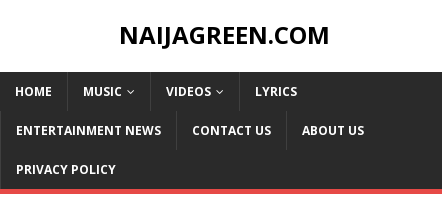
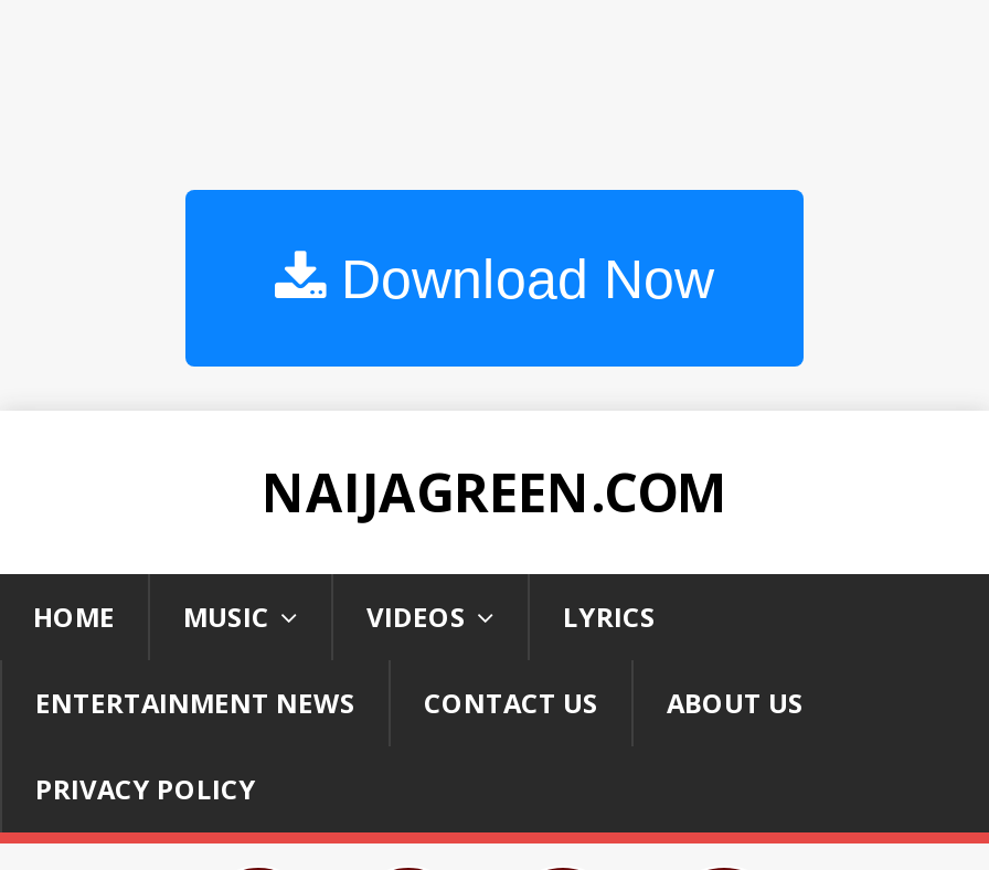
+ Download Now
